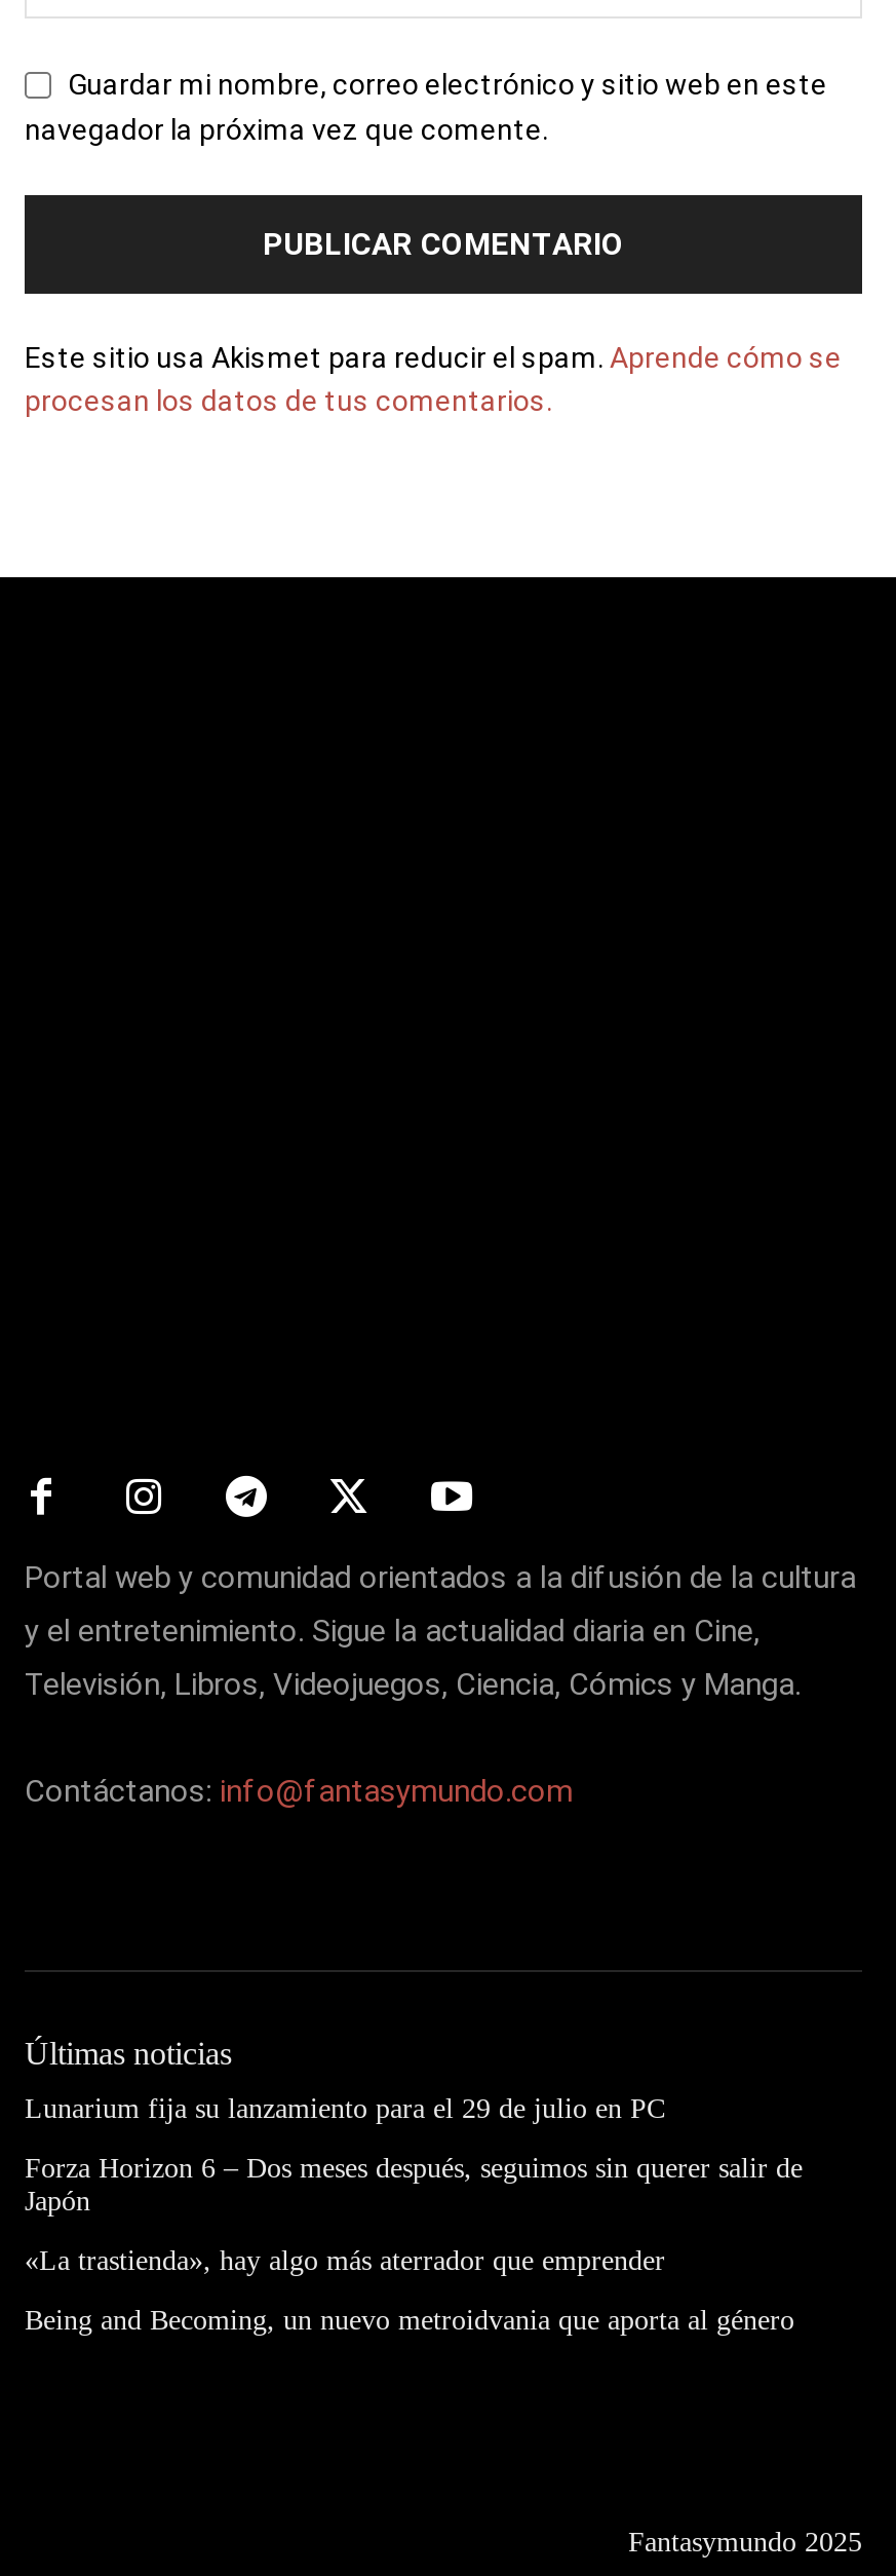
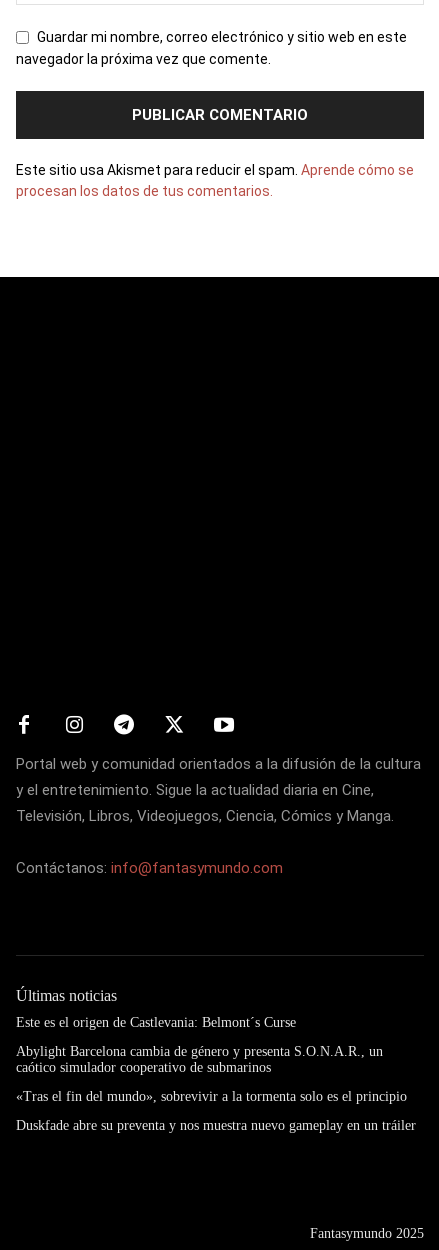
- Lunarium fija su lanzamiento para el 29 de julio en PC
+ Este es el origen de Castlevania: Belmont´s Curse

- Forza Horizon 6 – Dos meses después, seguimos sin querer salir de
- Japón
+ Abylight Barcelona cambia de género y presenta S.O.N.A.R., un
+ caótico simulador cooperativo de submarinos

- «La trastienda», hay algo más aterrador que emprender
+ «Tras el fin del mundo», sobrevivir a la tormenta solo es el principio

- Being and Becoming, un nuevo metroidvania que aporta al género
+ Duskfade abre su preventa y nos muestra nuevo gameplay en un tráiler
